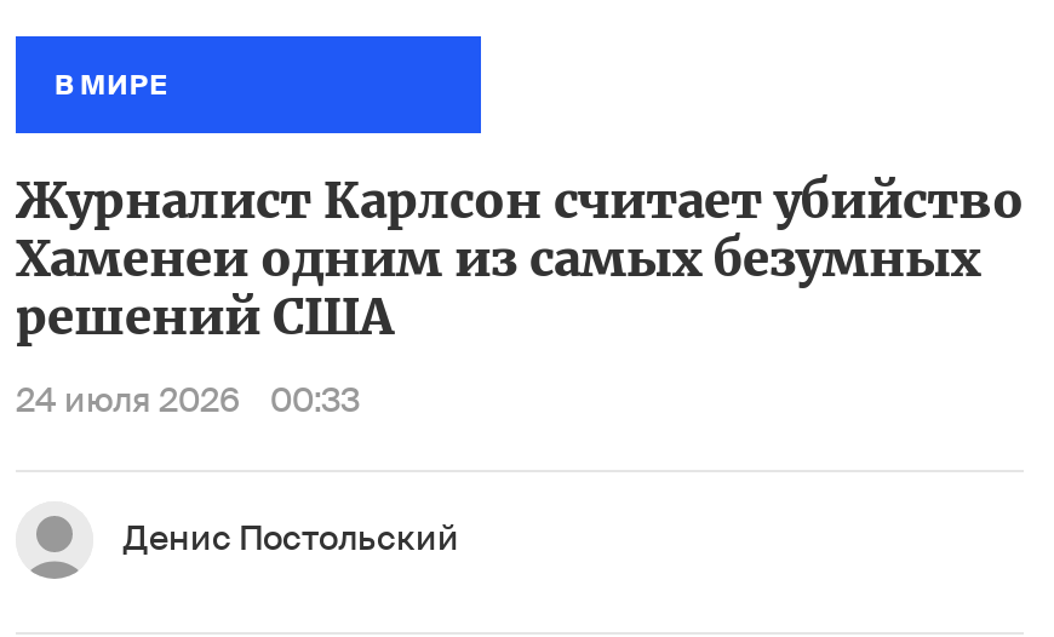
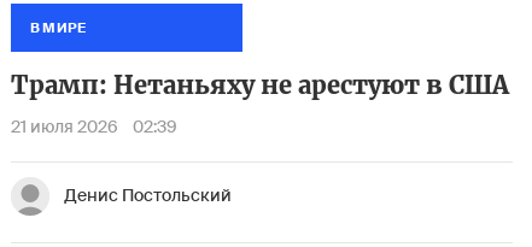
- Журналист Карлсон считает убийство
- Хаменеи одним из самых безумных
- решений США
+ Трамп: Нетаньяху не арестуют в США

- 24 июля 2026
- 00:33
+ 21 июля 2026
+ 02:39
